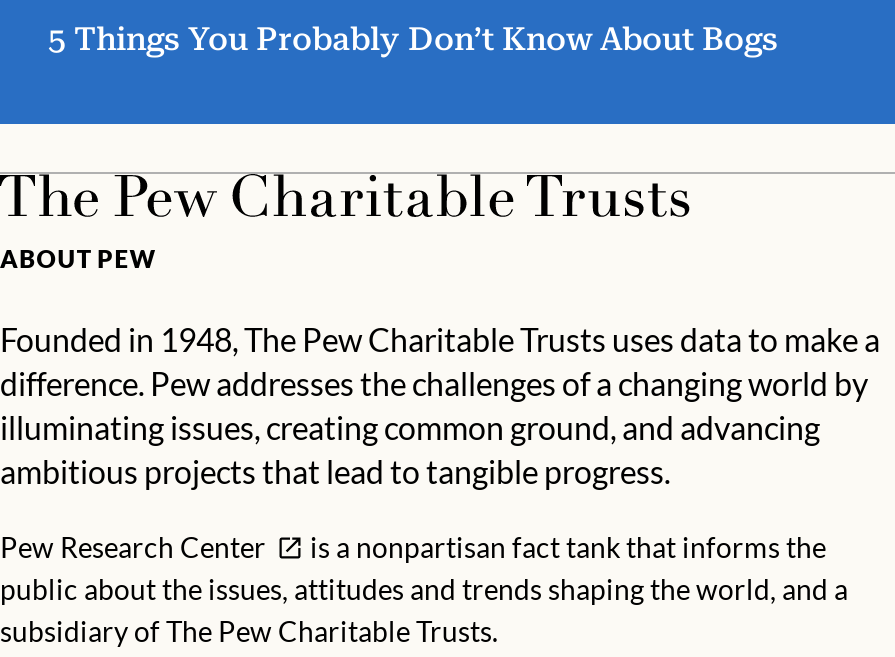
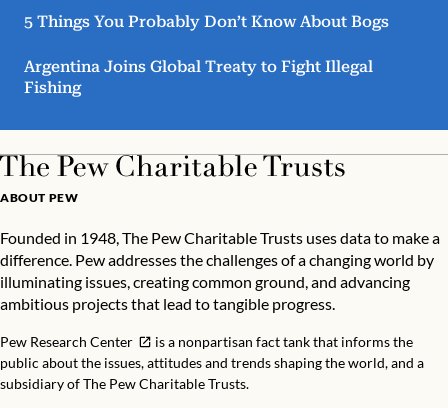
+ Argentina Joins Global Treaty to Fight Illegal
+ Fishing
